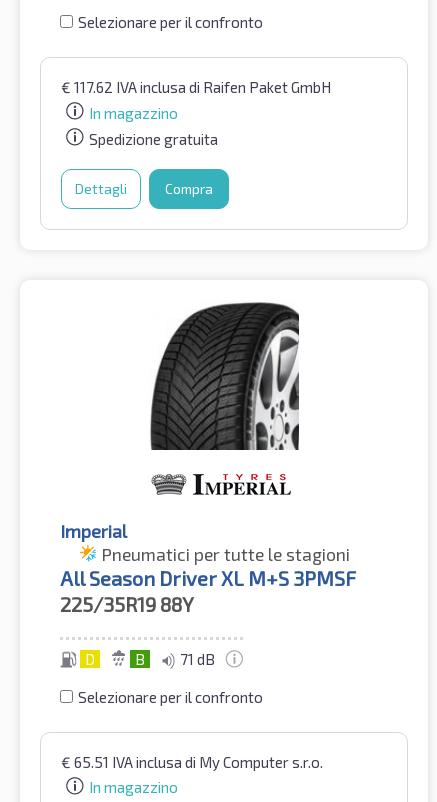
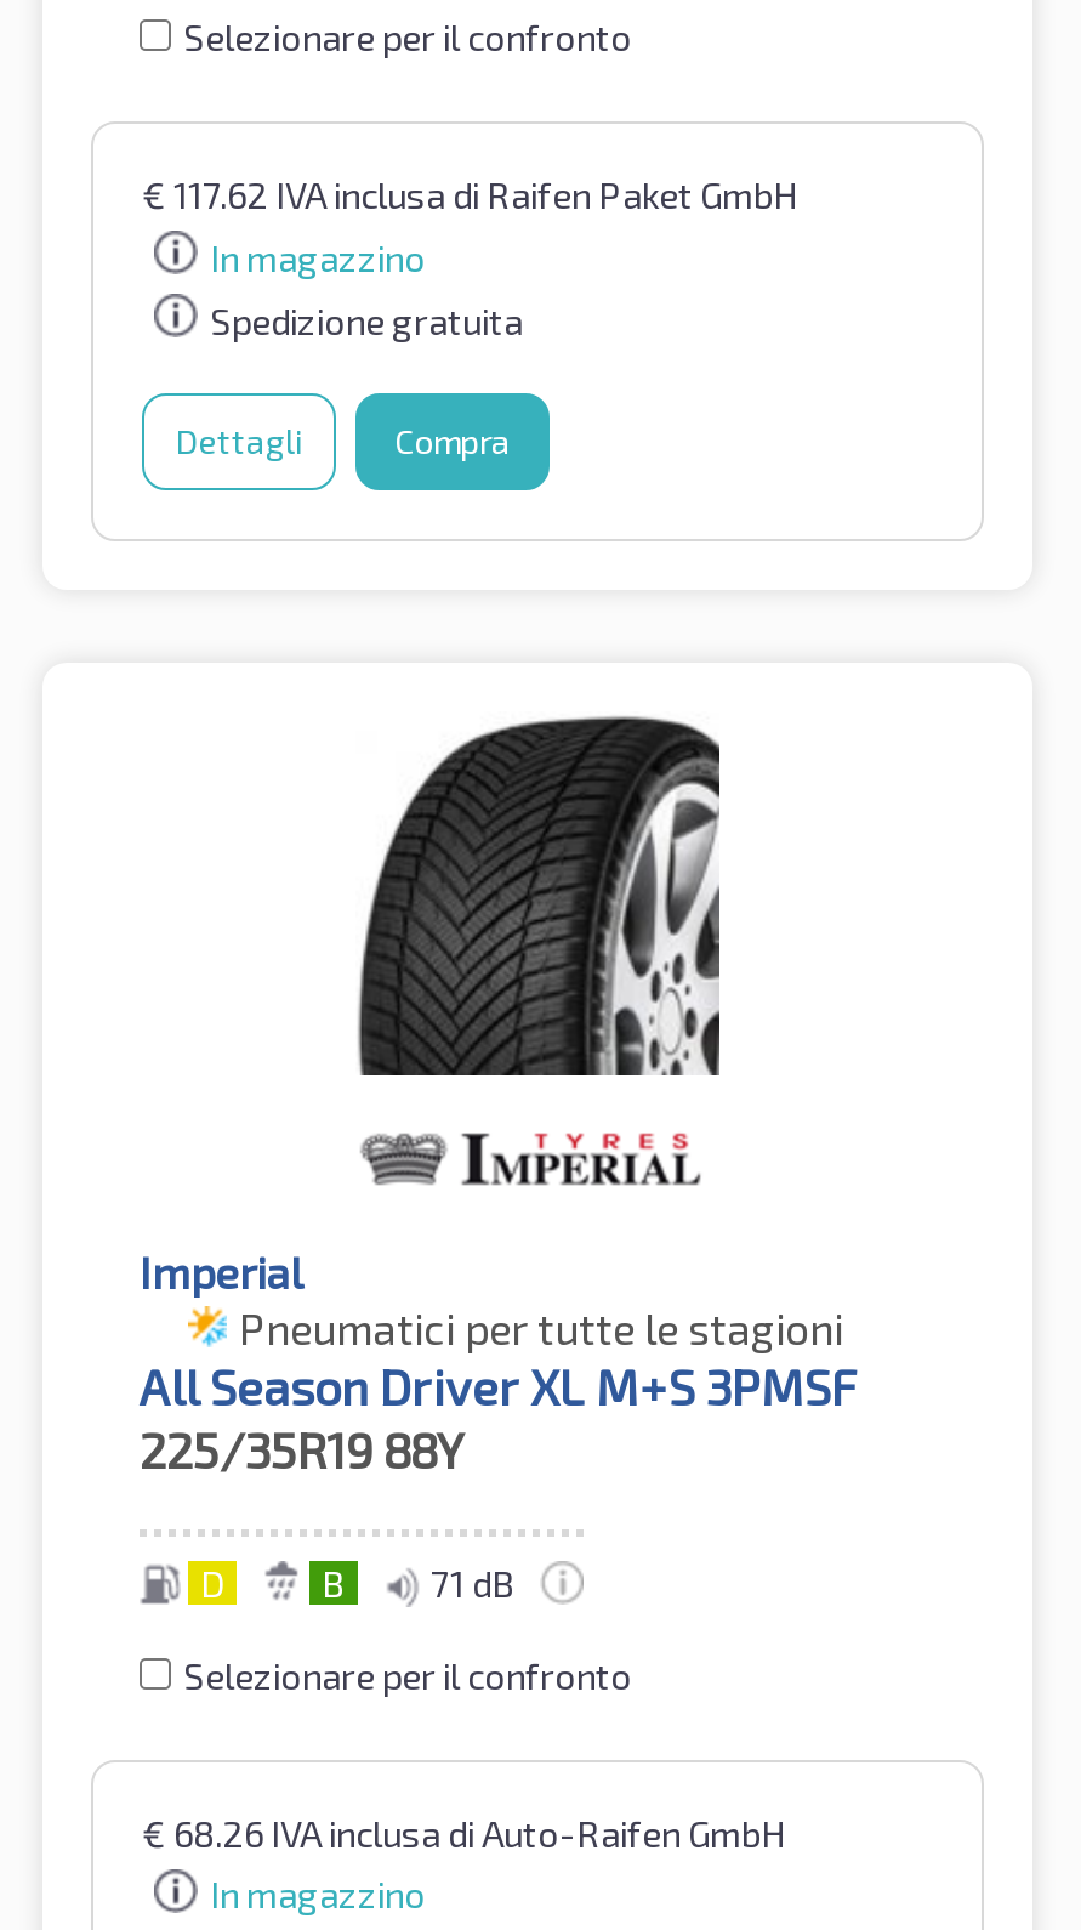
- € 65.51 IVA inclusa di My Computer s.r.o.
+ € 68.26 IVA inclusa di Auto-Raifen GmbH
